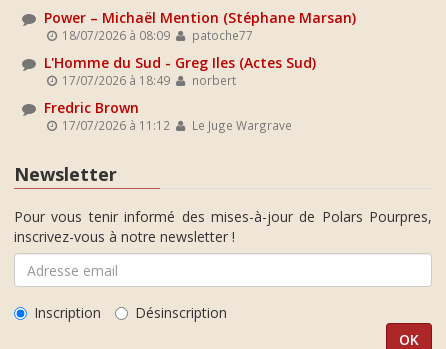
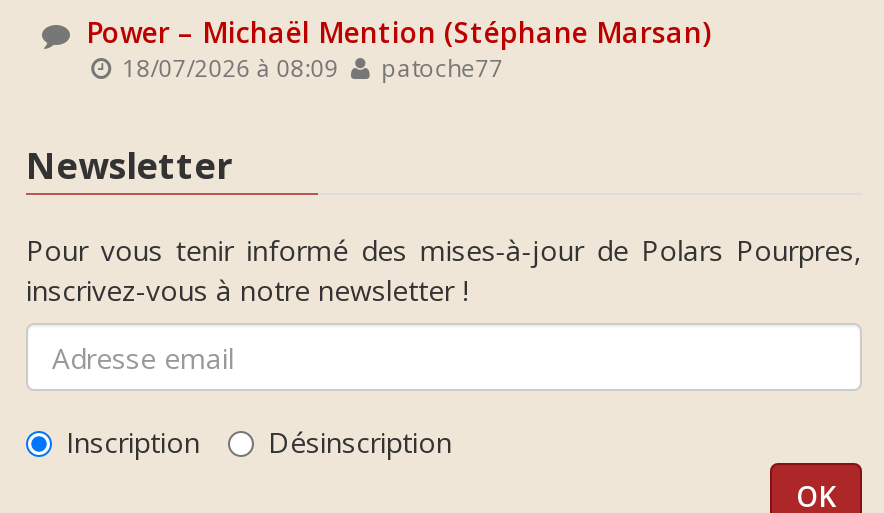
- L'Homme du Sud - Greg Iles (Actes Sud)
- 17/07/2026 à 18:49
- norbert
- Fredric Brown
- 17/07/2026 à 11:12
- Le Juge Wargrave
